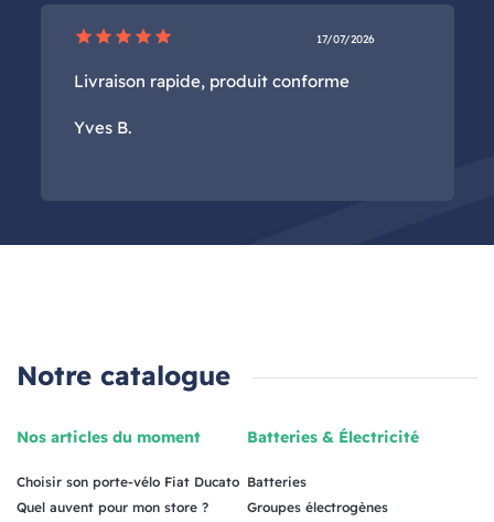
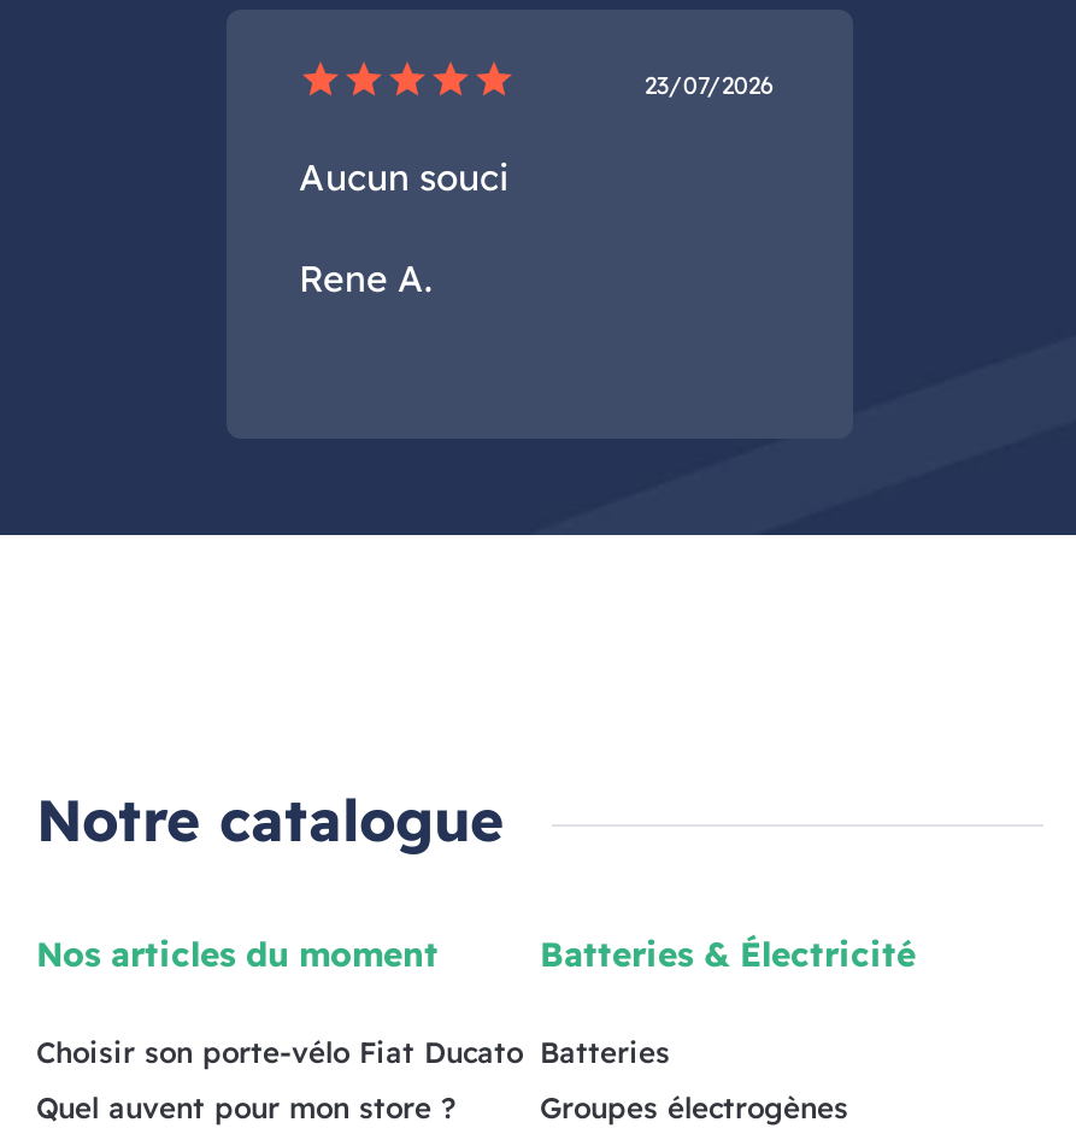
- 17/07/2026
+ 23/07/2026

- Livraison rapide, produit conforme
+ Aucun souci

- Yves B.
+ Rene A.
